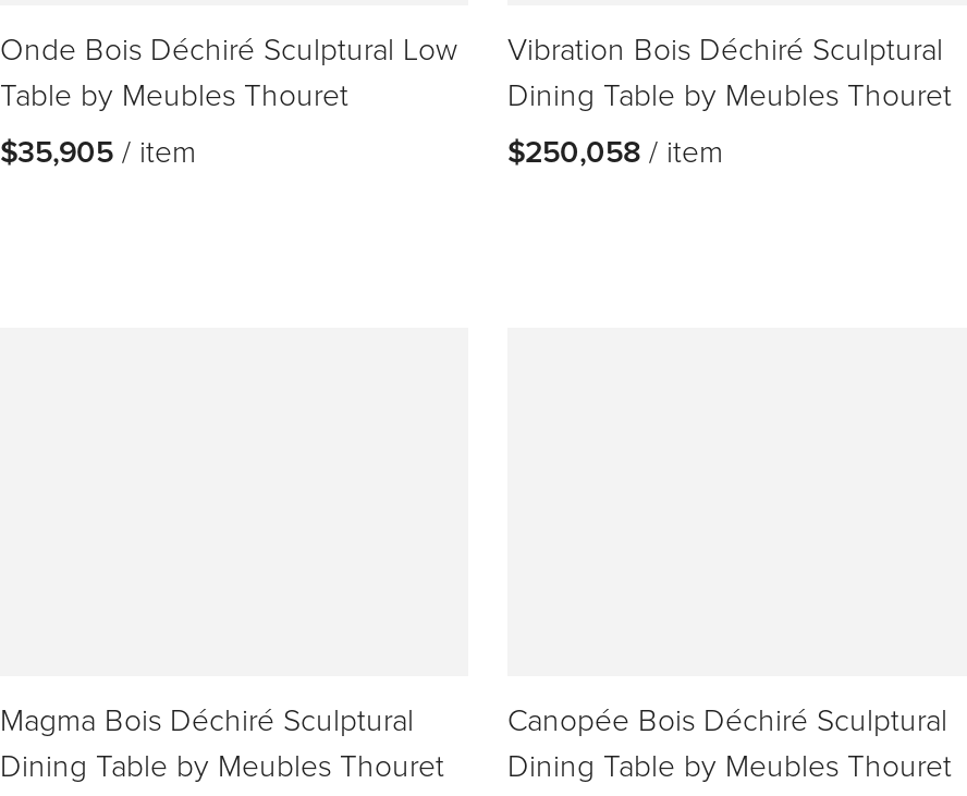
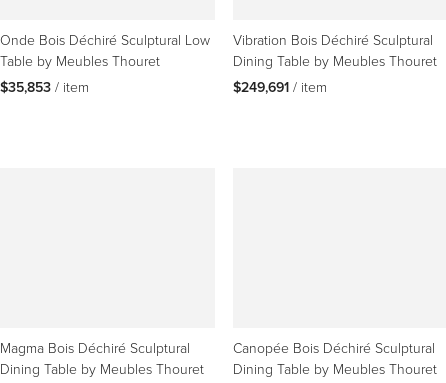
- $35,905 / item
+ $35,853 / item

- $250,058 / item
+ $249,691 / item
